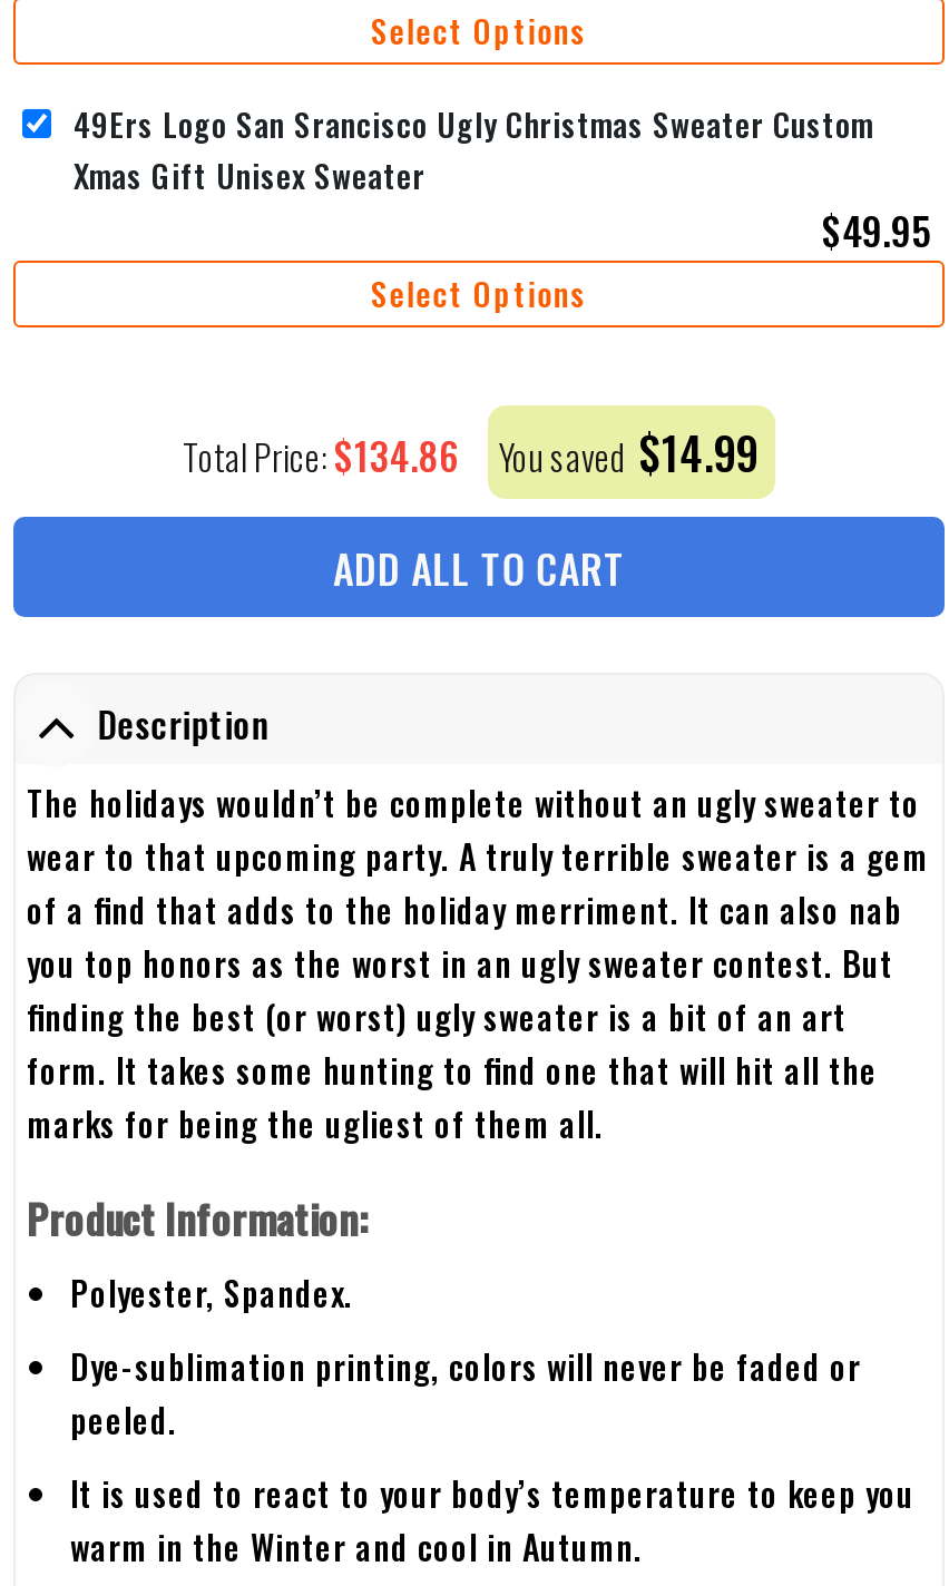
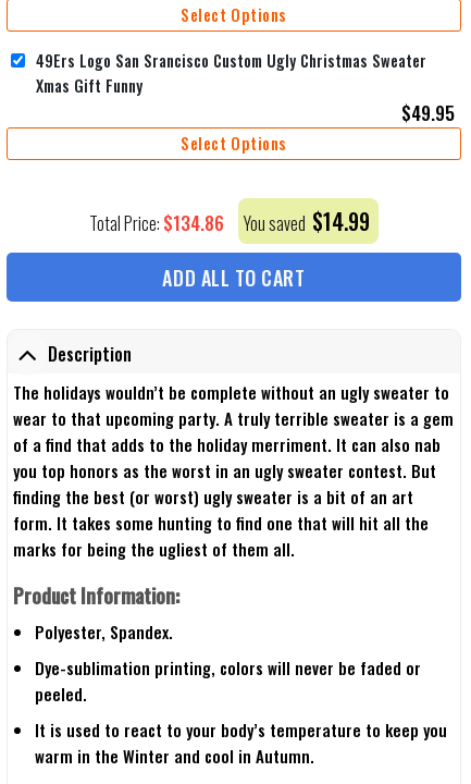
- 49Ers Logo San Srancisco Ugly Christmas Sweater Custom
- Xmas Gift Unisex Sweater
+ 49Ers Logo San Srancisco Custom Ugly Christmas Sweater
+ Xmas Gift Funny
